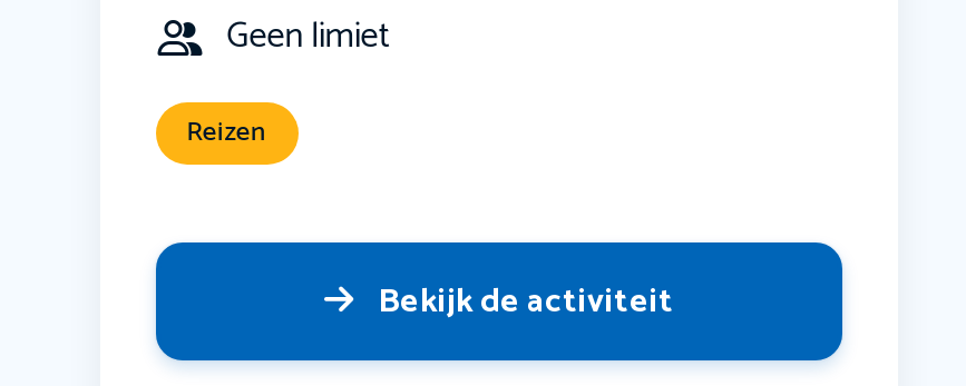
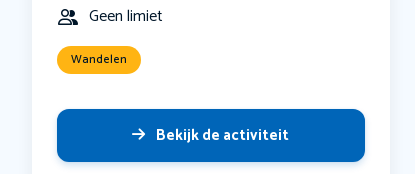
- Reizen
+ Wandelen
